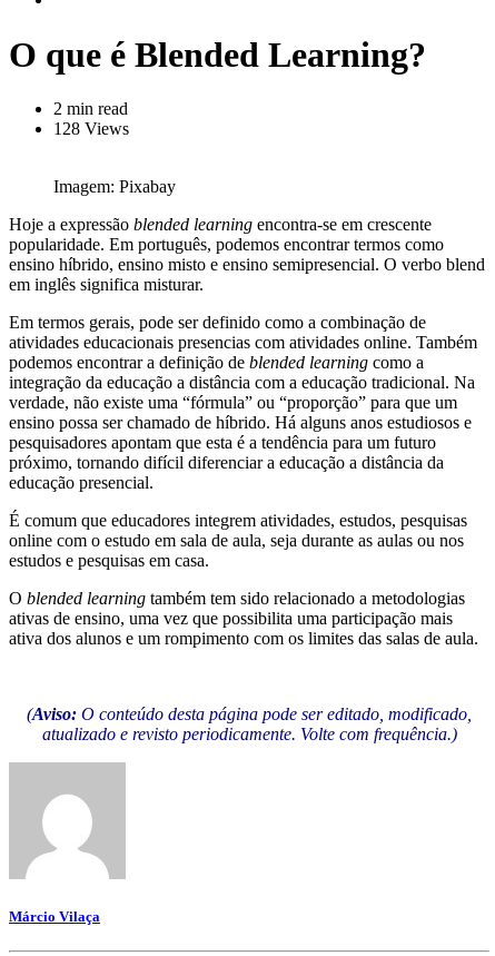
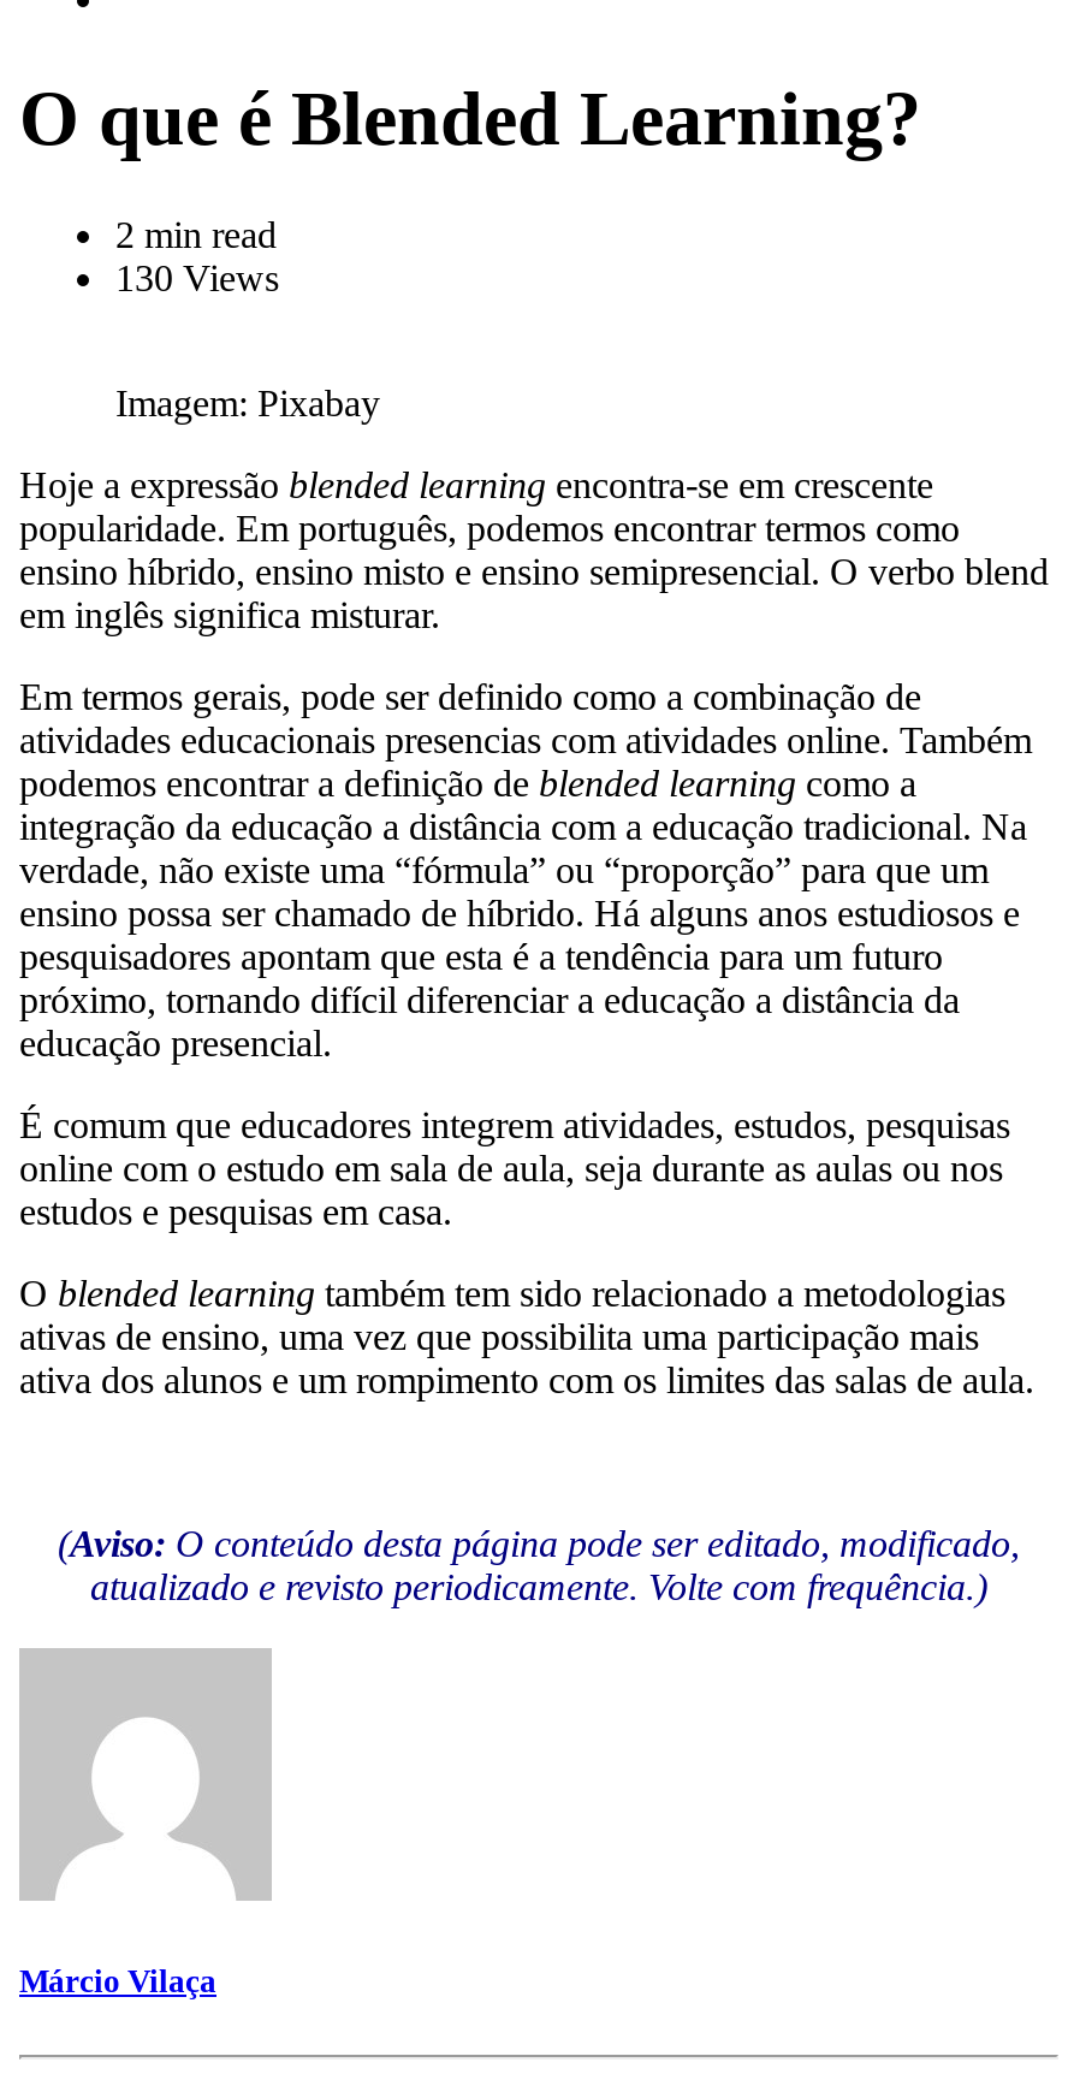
- 128 Views
+ 130 Views
